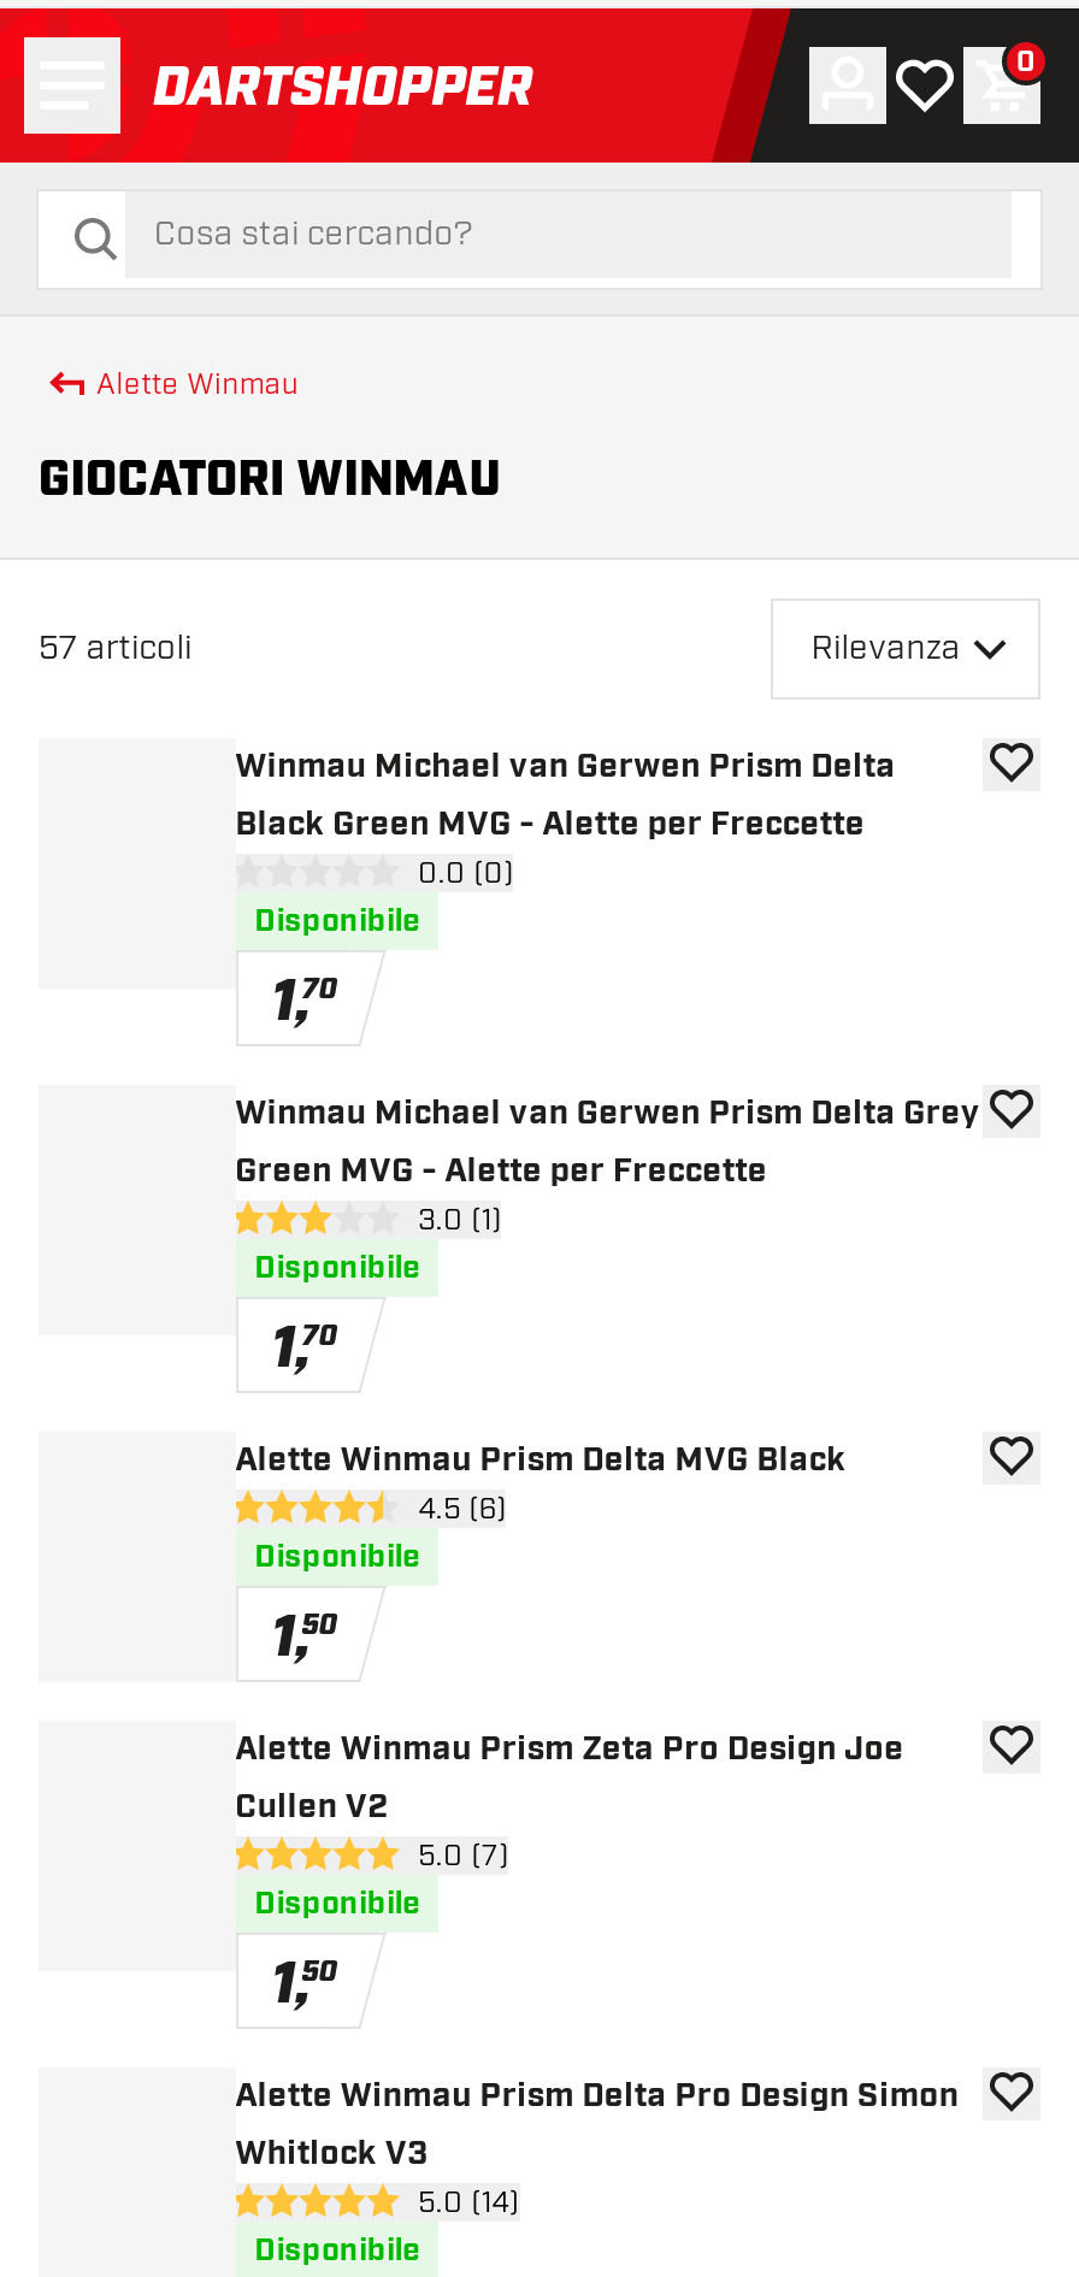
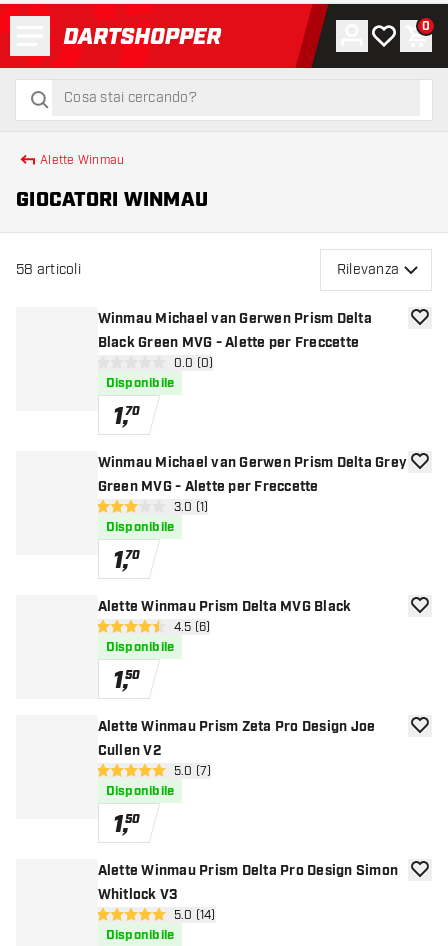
- 57 articoli
+ 58 articoli
